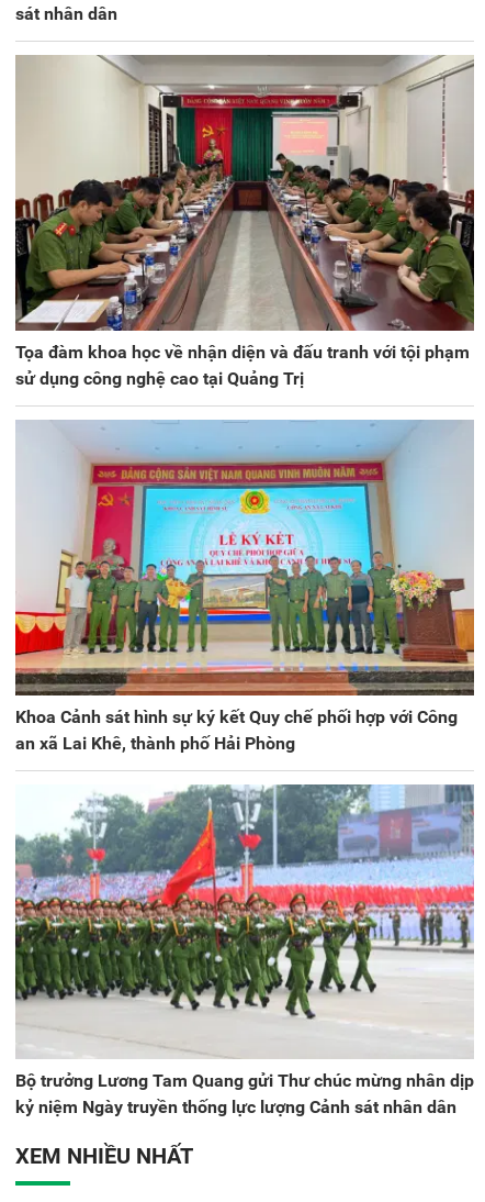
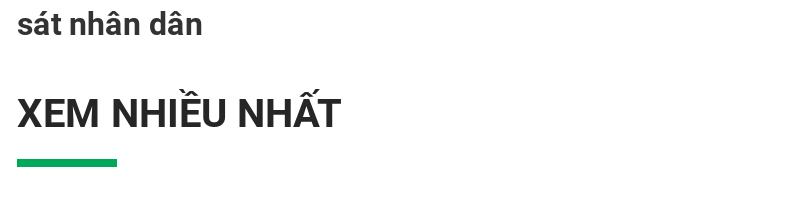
- [image]
- Tọa đàm khoa học về nhận diện và đấu tranh với tội phạm
- sử dụng công nghệ cao tại Quảng Trị

- [image]
- Khoa Cảnh sát hình sự ký kết Quy chế phối hợp với Công
- an xã Lai Khê, thành phố Hải Phòng

- [image]
- Bộ trưởng Lương Tam Quang gửi Thư chúc mừng nhân dịp
- kỷ niệm Ngày truyền thống lực lượng Cảnh sát nhân dân
